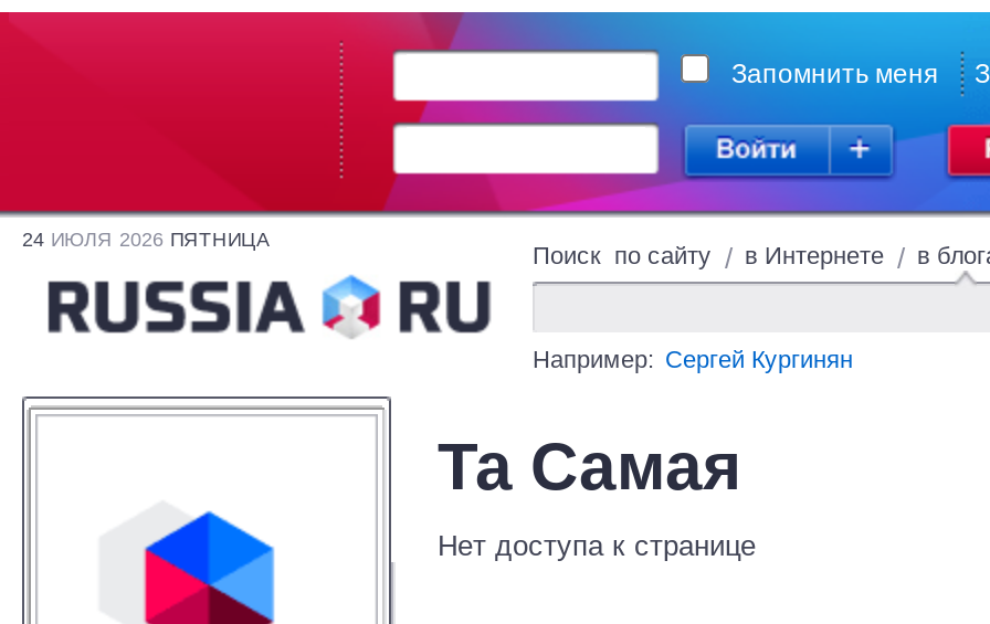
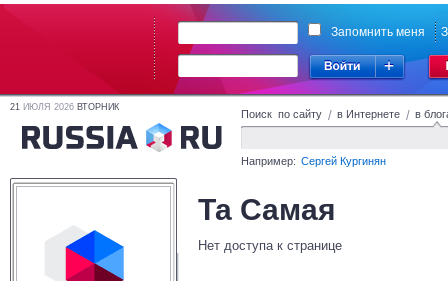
- 24 ИЮЛЯ 2026 ПЯТНИЦА
+ 21 ИЮЛЯ 2026 ВТОРНИК
